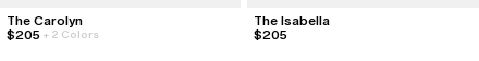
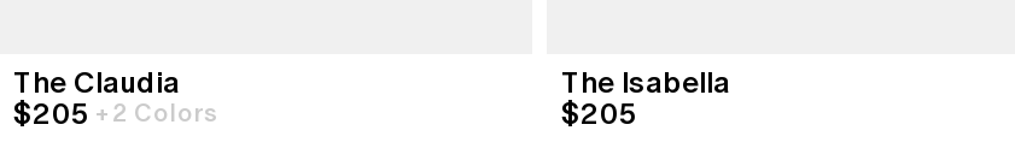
- The Carolyn
+ The Claudia
